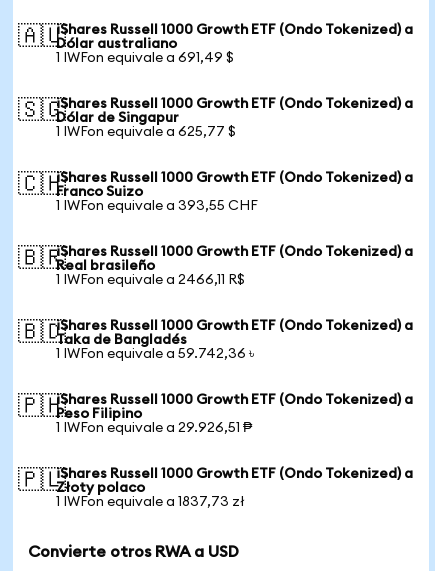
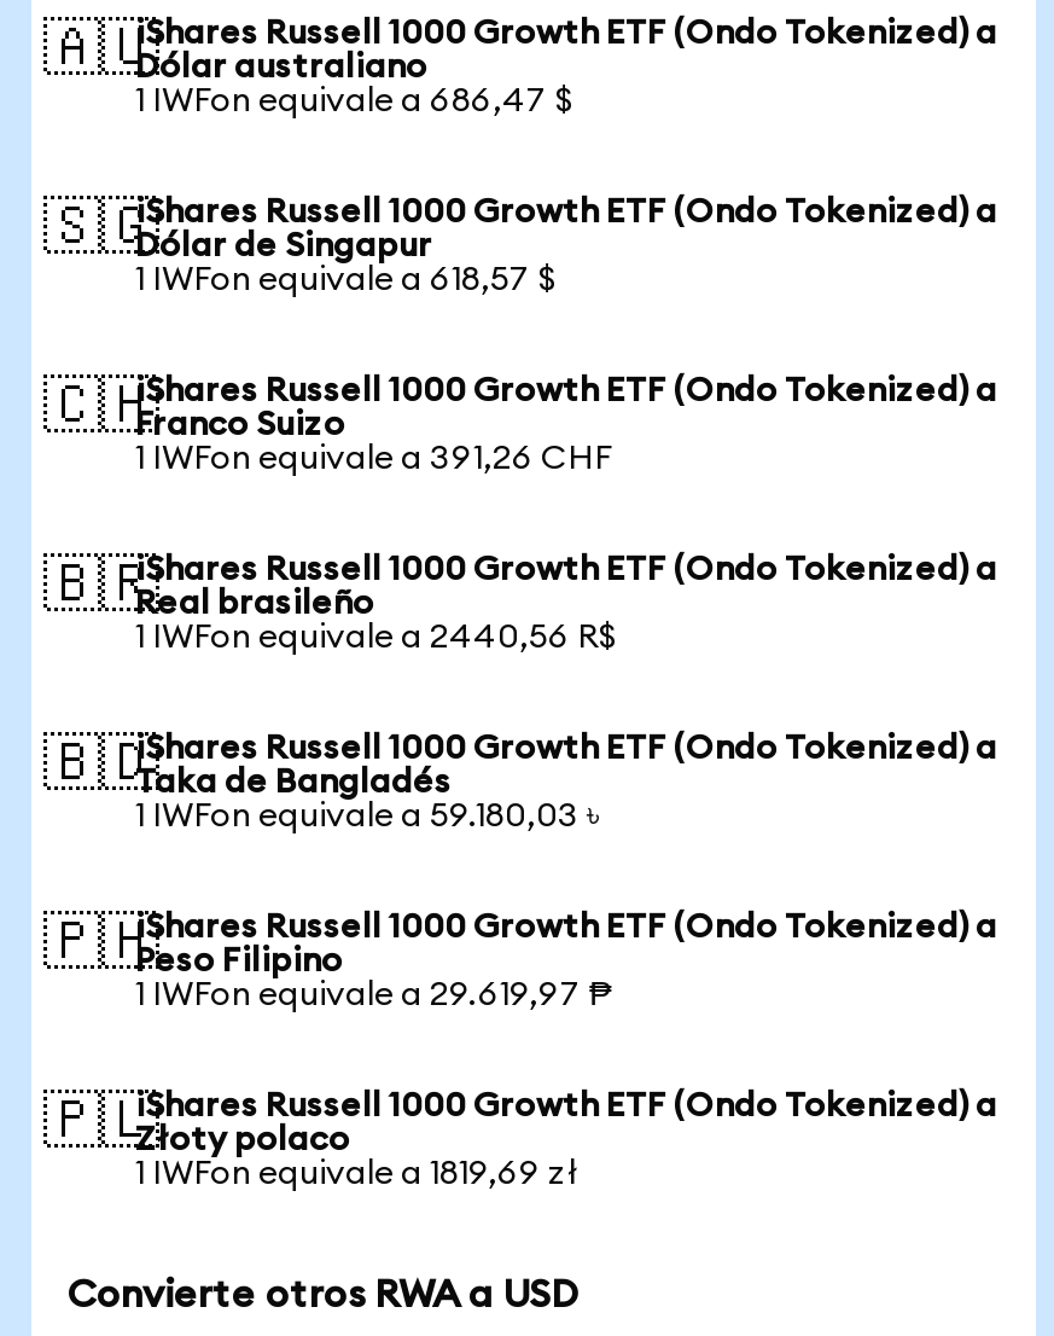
- 1 IWFon equivale a 691,49 $
+ 1 IWFon equivale a 686,47 $

- 1 IWFon equivale a 625,77 $
+ 1 IWFon equivale a 618,57 $

- 1 IWFon equivale a 393,55 CHF
+ 1 IWFon equivale a 391,26 CHF

- 1 IWFon equivale a 2466,11 R$
+ 1 IWFon equivale a 2440,56 R$

- 1 IWFon equivale a 59.742,36 ৳
+ 1 IWFon equivale a 59.180,03 ৳

- 1 IWFon equivale a 29.926,51 ₱
+ 1 IWFon equivale a 29.619,97 ₱

- 1 IWFon equivale a 1837,73 zł
+ 1 IWFon equivale a 1819,69 zł
